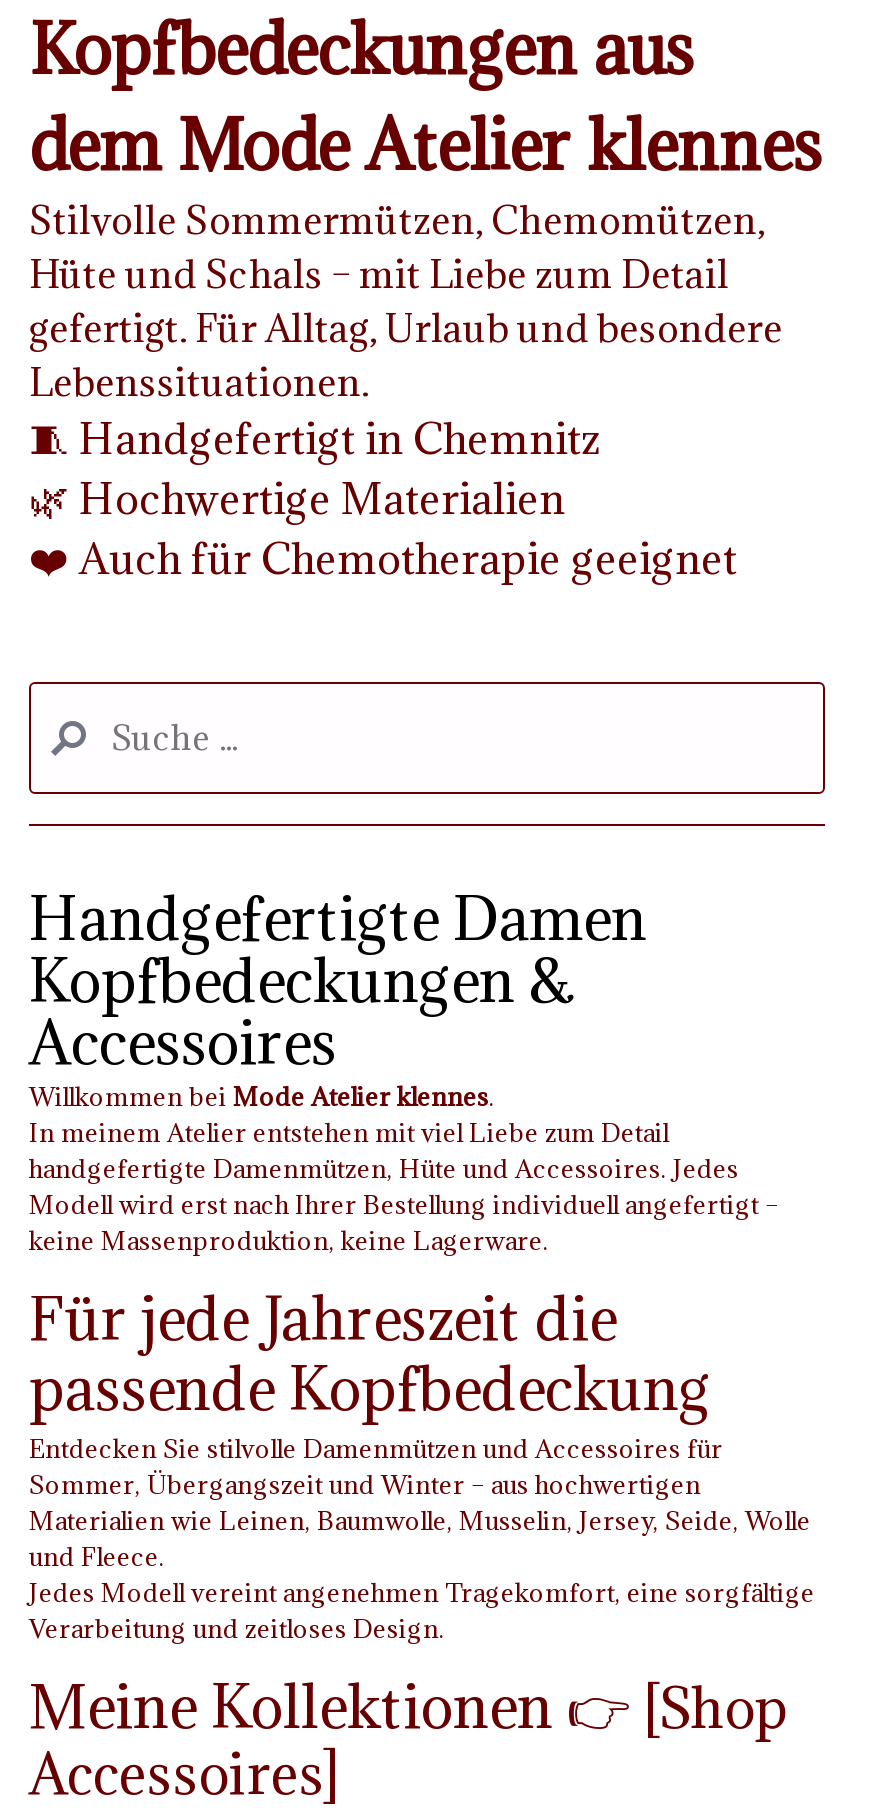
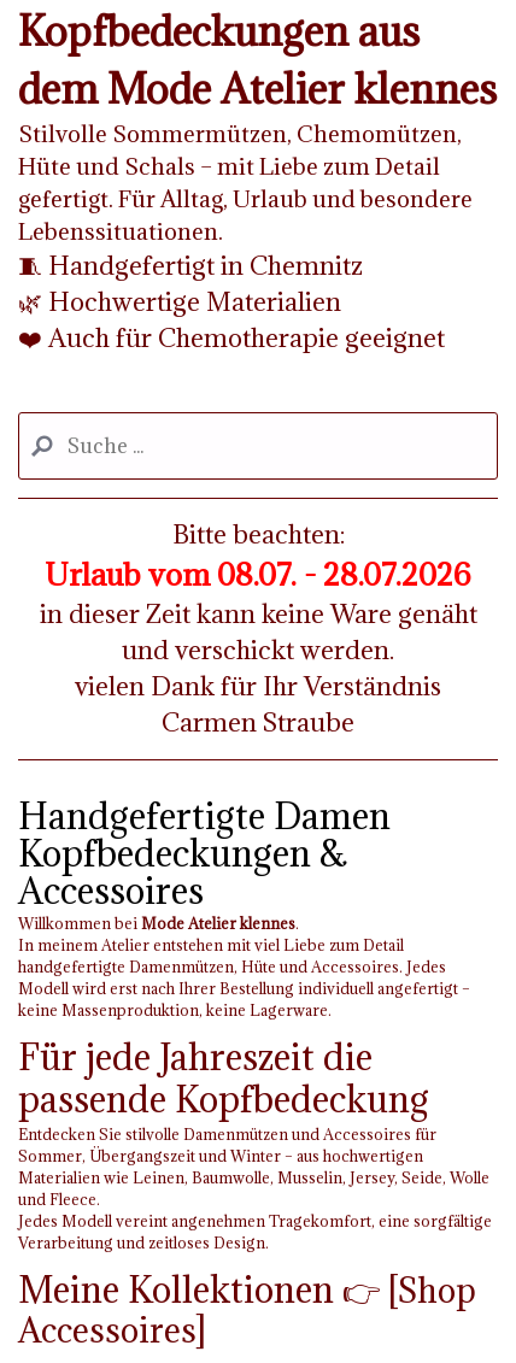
+ Bitte beachten:
+ Urlaub vom 08.07. - 28.07.2026
+ in dieser Zeit kann keine Ware genäht
+ und verschickt werden.
+ vielen Dank für Ihr Verständnis
+ Carmen Straube
